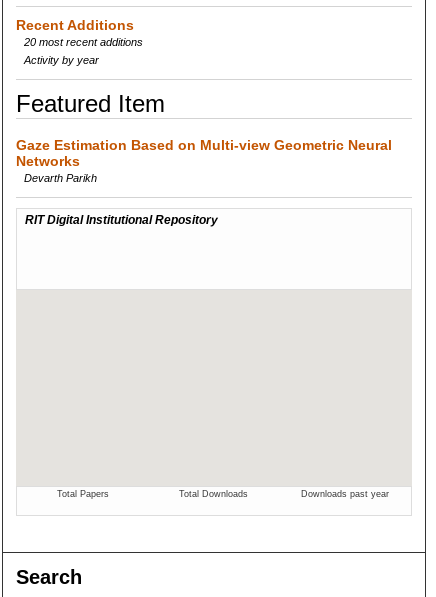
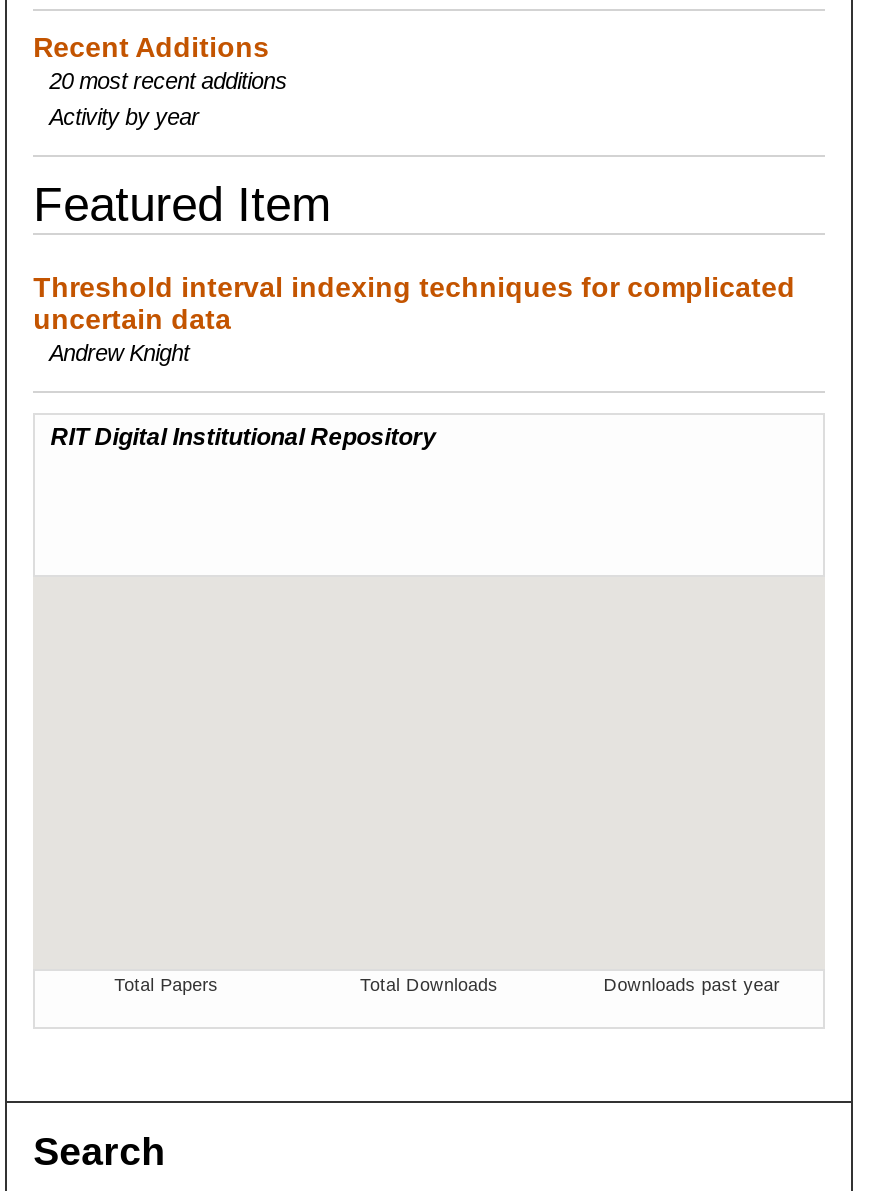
- Gaze Estimation Based on Multi-view Geometric Neural
- Networks
- Devarth Parikh
+ Threshold interval indexing techniques for complicated
+ uncertain data
+ Andrew Knight
